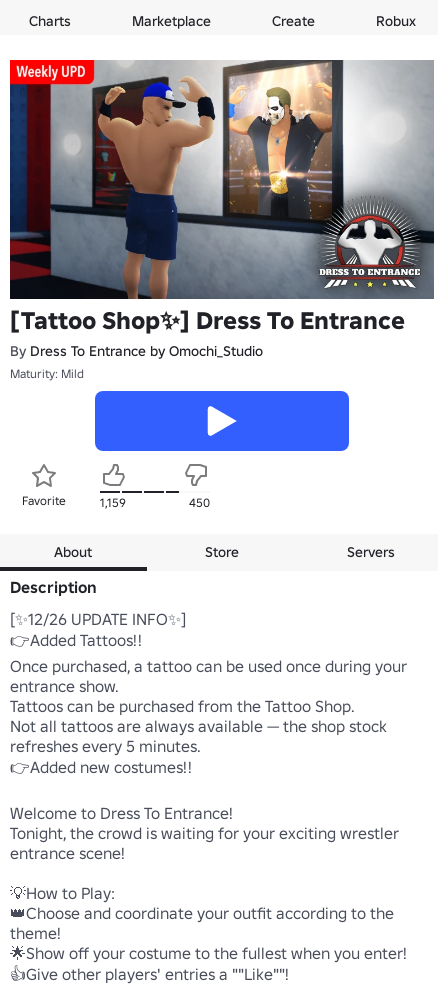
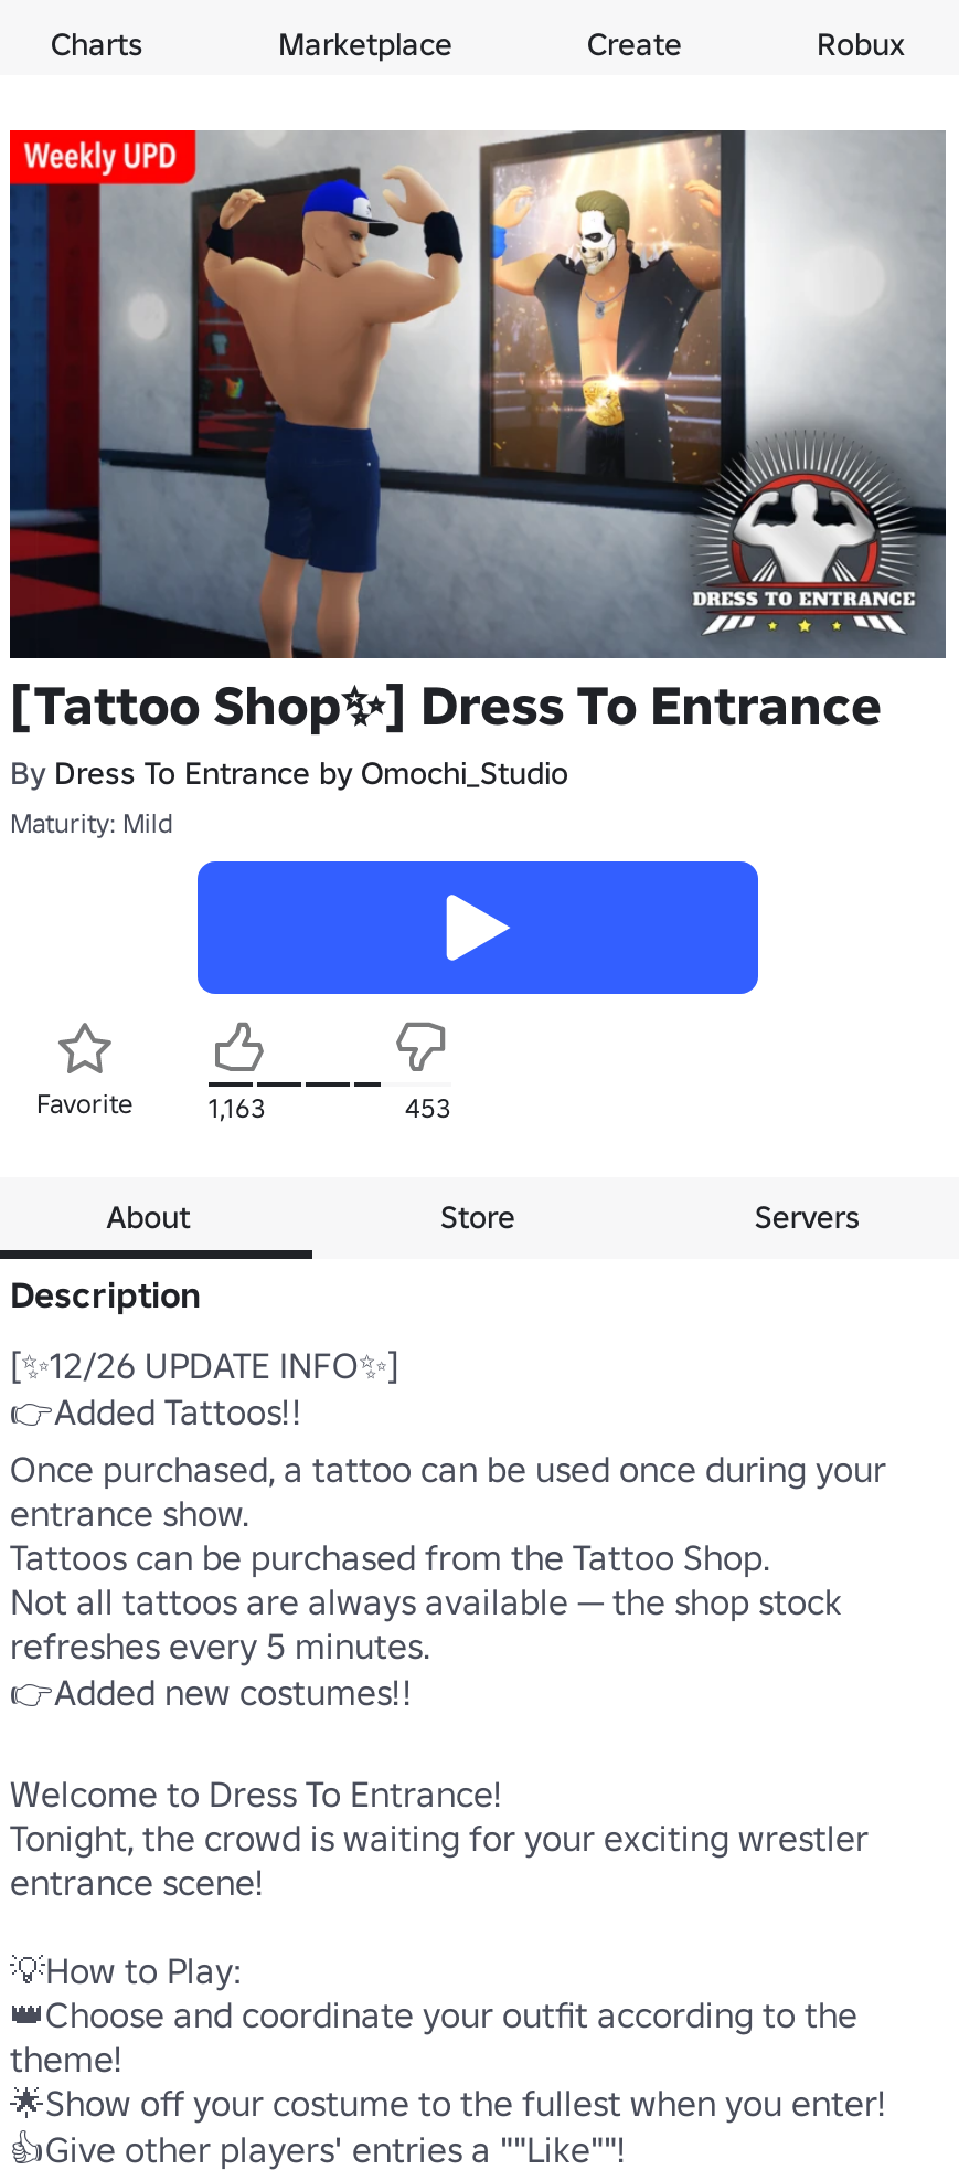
- 1,159
+ 1,163

- 450
+ 453
